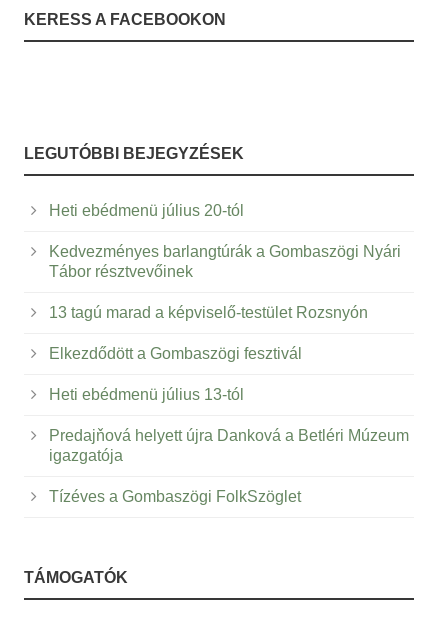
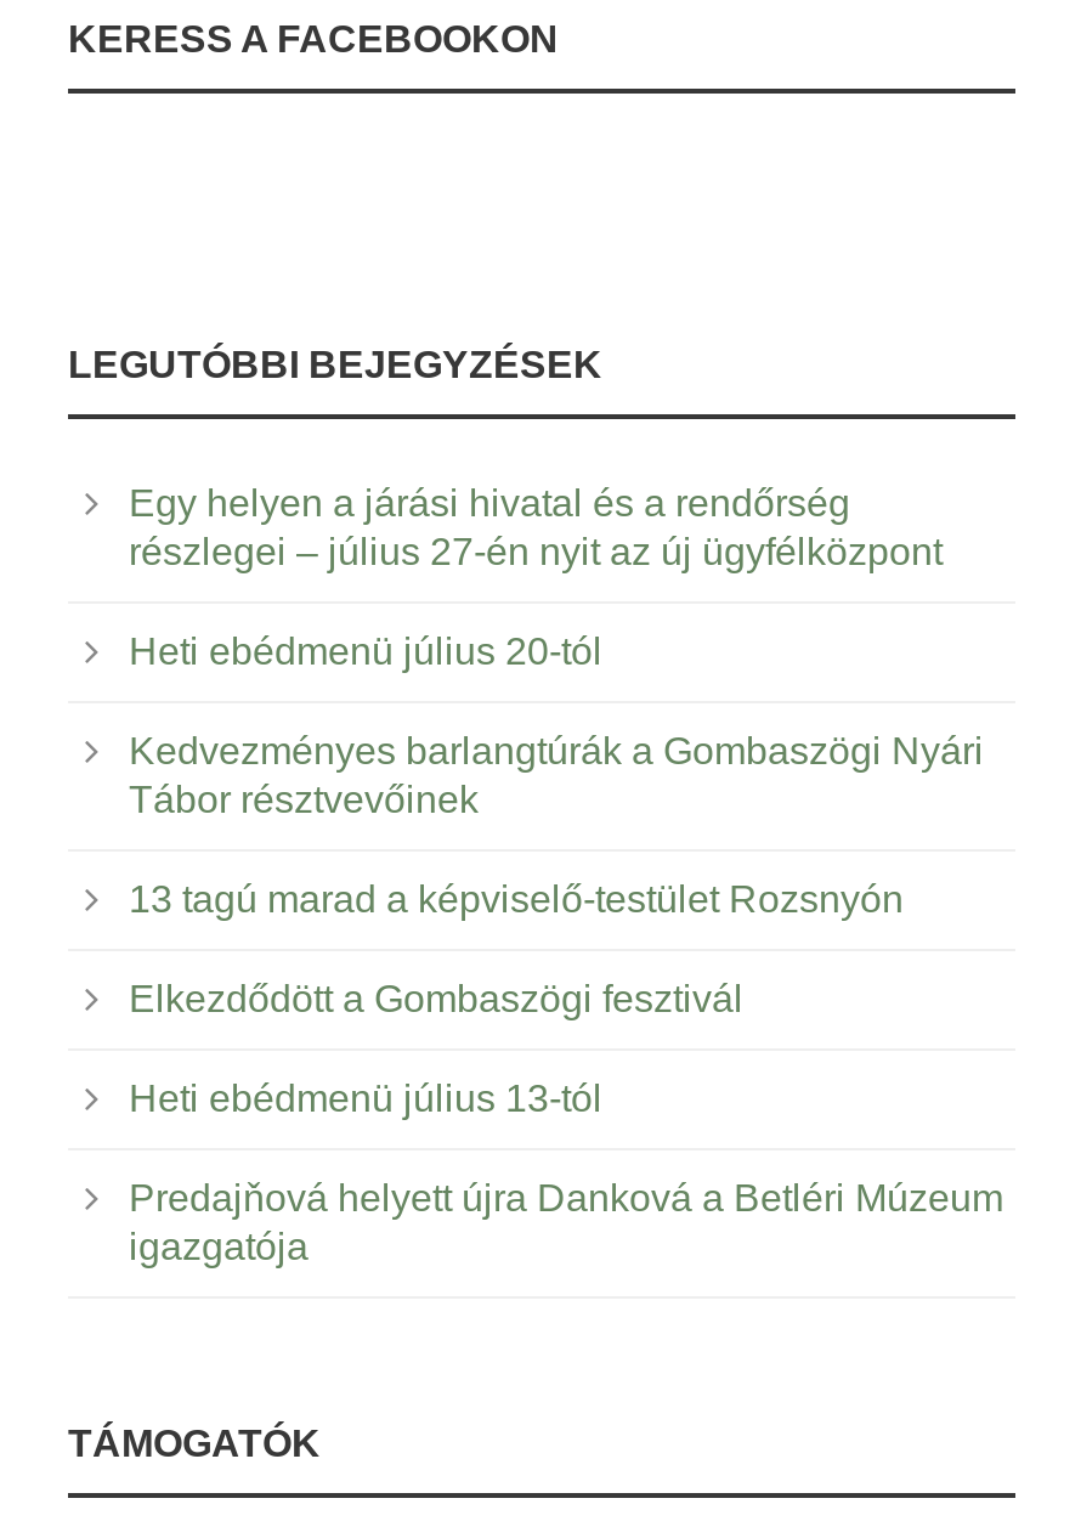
+ Egy helyen a járási hivatal és a rendőrség
+ részlegei – július 27-én nyit az új ügyfélközpont

moved down: Heti ebédmenü július 20-tól | Kedvezményes barlangtúrák a Gombaszögi Nyári | Tábor résztvevőinek | 13 tagú marad a képviselő-testület Rozsnyón | Elkezdődött a Gombaszögi fesztivál | Heti ebédmenü július 13-tól | Predajňová helyett újra Danková a Betléri Múzeum | igazgatója

- Tízéves a Gombaszögi FolkSzöglet
